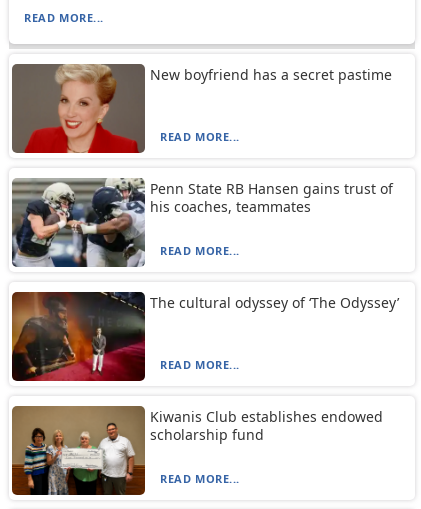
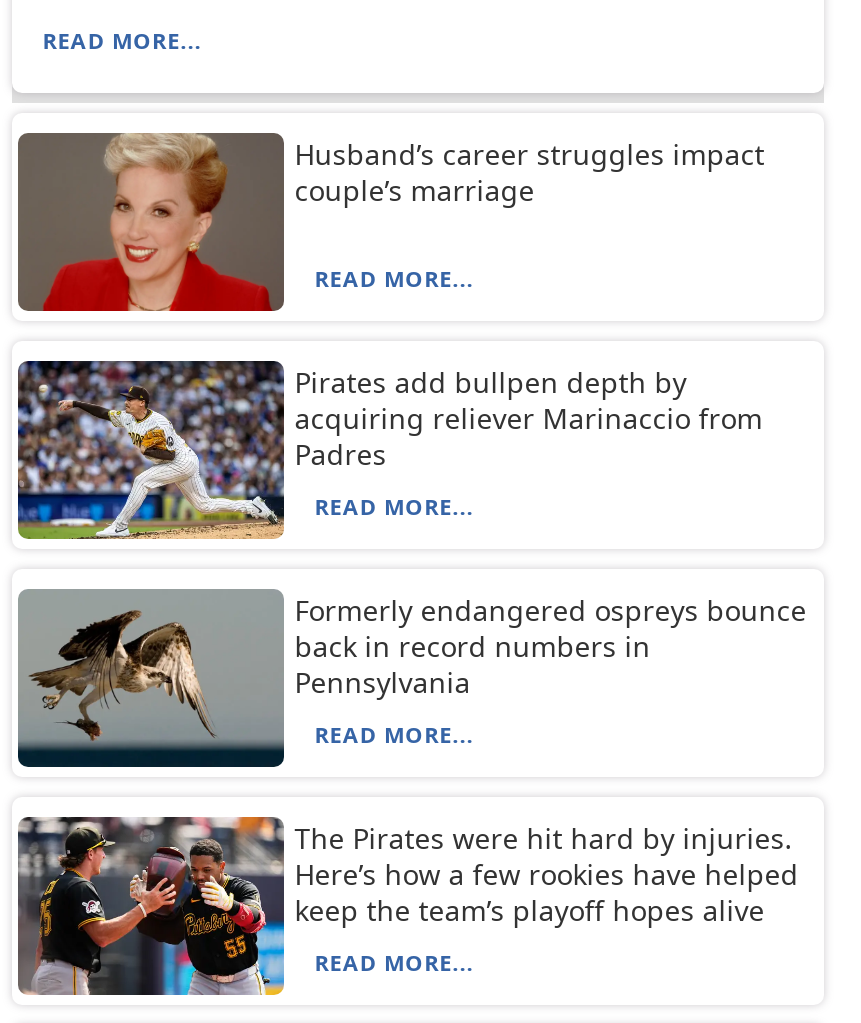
- New boyfriend has a secret pastime
+ Husband’s career struggles impact
+ couple’s marriage

- [image]
- Penn State RB Hansen gains trust of
- his coaches, teammates
+ [image]
+ Pirates add bullpen depth by
+ acquiring reliever Marinaccio from
+ Padres

- [image]
- The cultural odyssey of ‘The Odyssey’
+ [image]
+ Formerly endangered ospreys bounce
+ back in record numbers in
+ Pennsylvania

- [image]
- Kiwanis Club establishes endowed
- scholarship fund
+ [image]
+ The Pirates were hit hard by injuries.
+ Here’s how a few rookies have helped
+ keep the team’s playoff hopes alive
